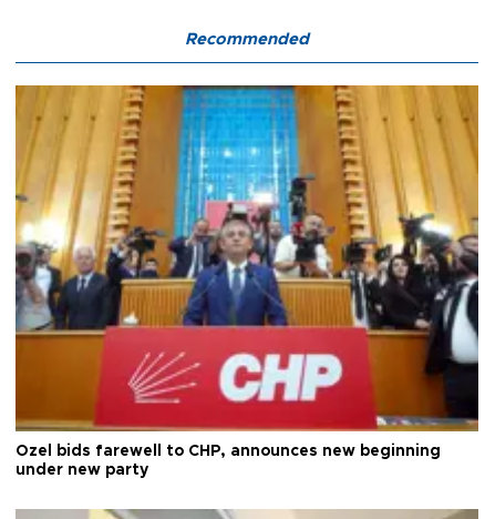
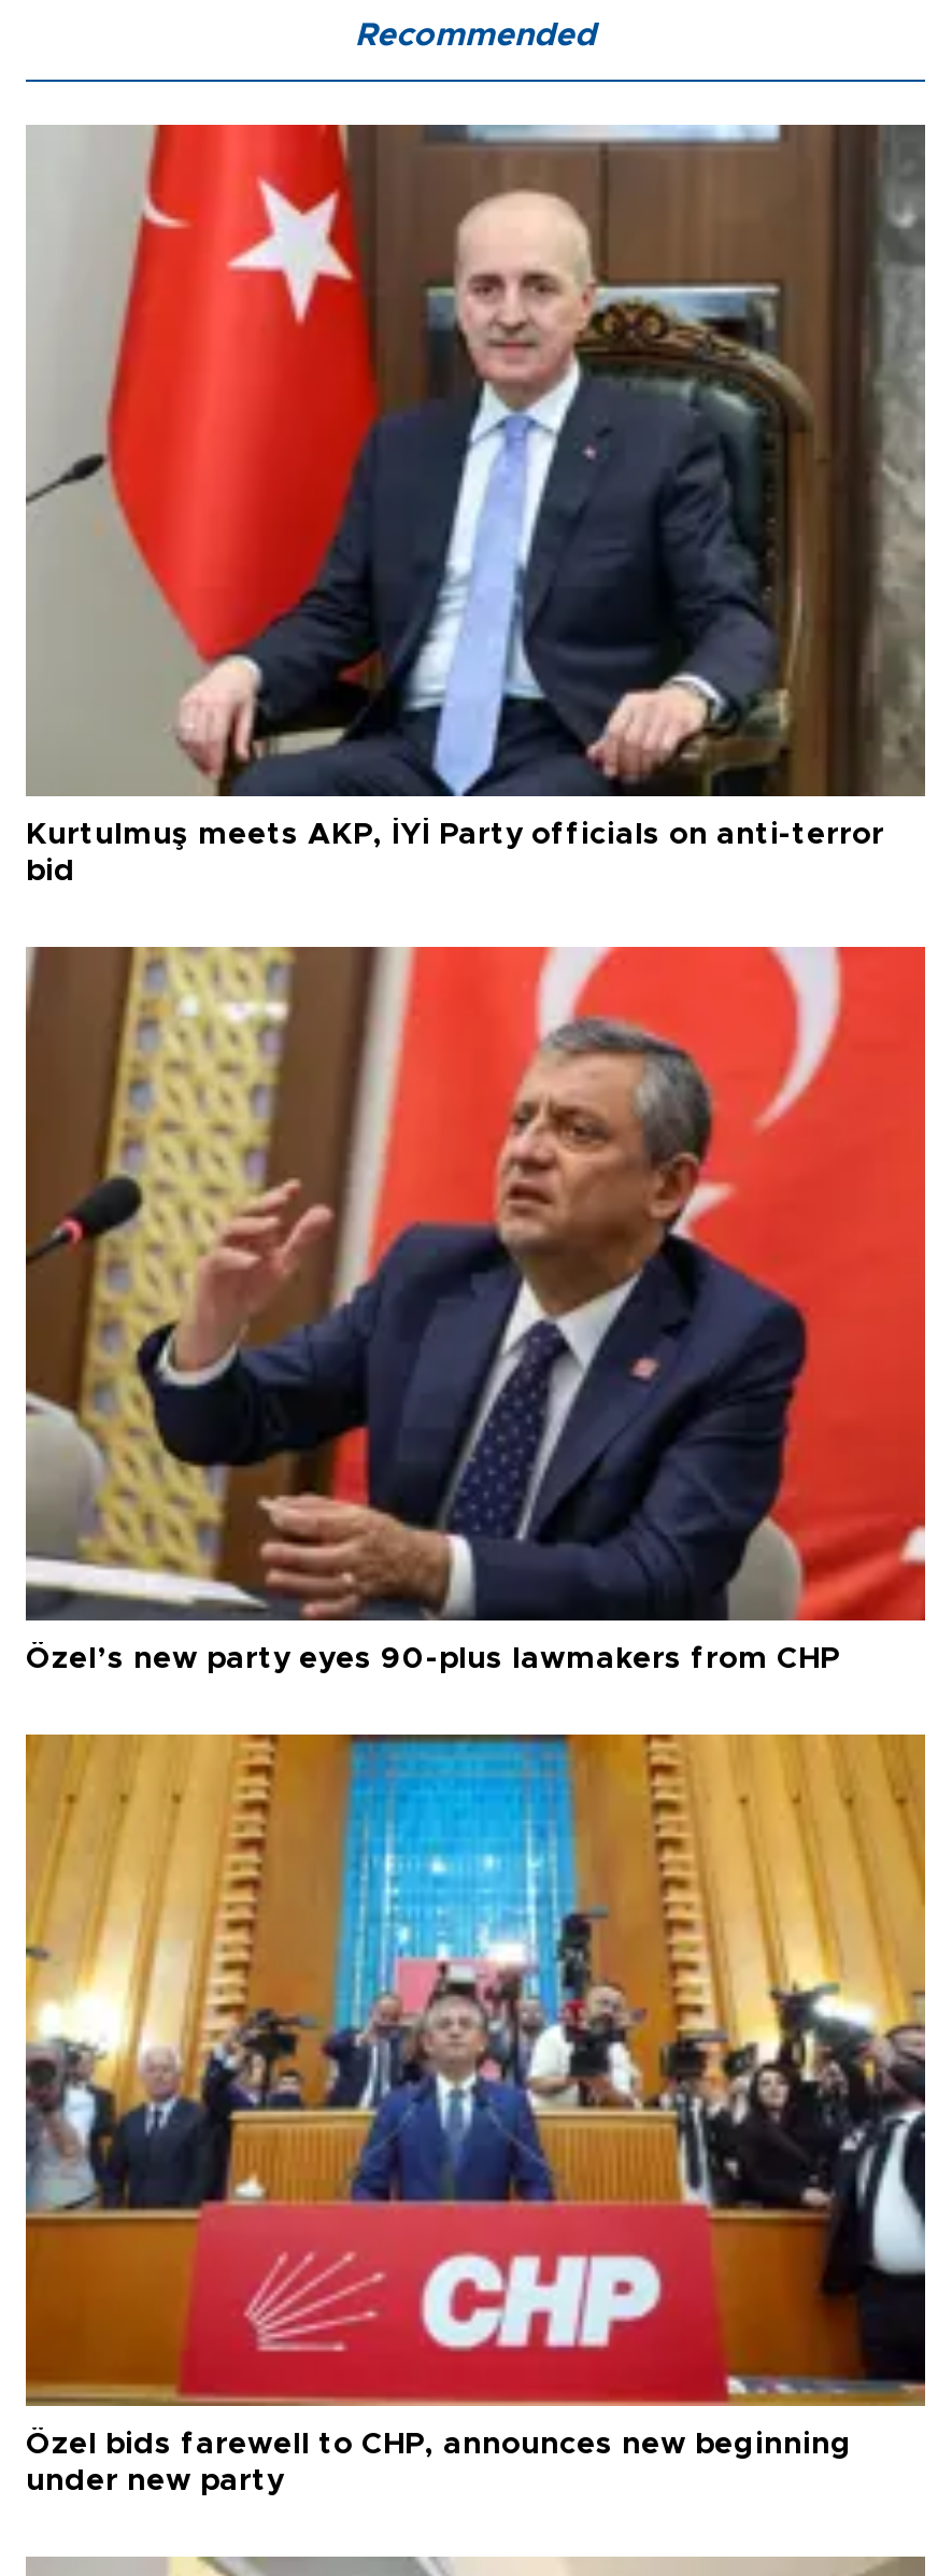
+ [image]
+ Kurtulmuş meets AKP, İYİ Party officials on anti-terror
+ bid

+ [image]
+ Özel’s new party eyes 90-plus lawmakers from CHP
